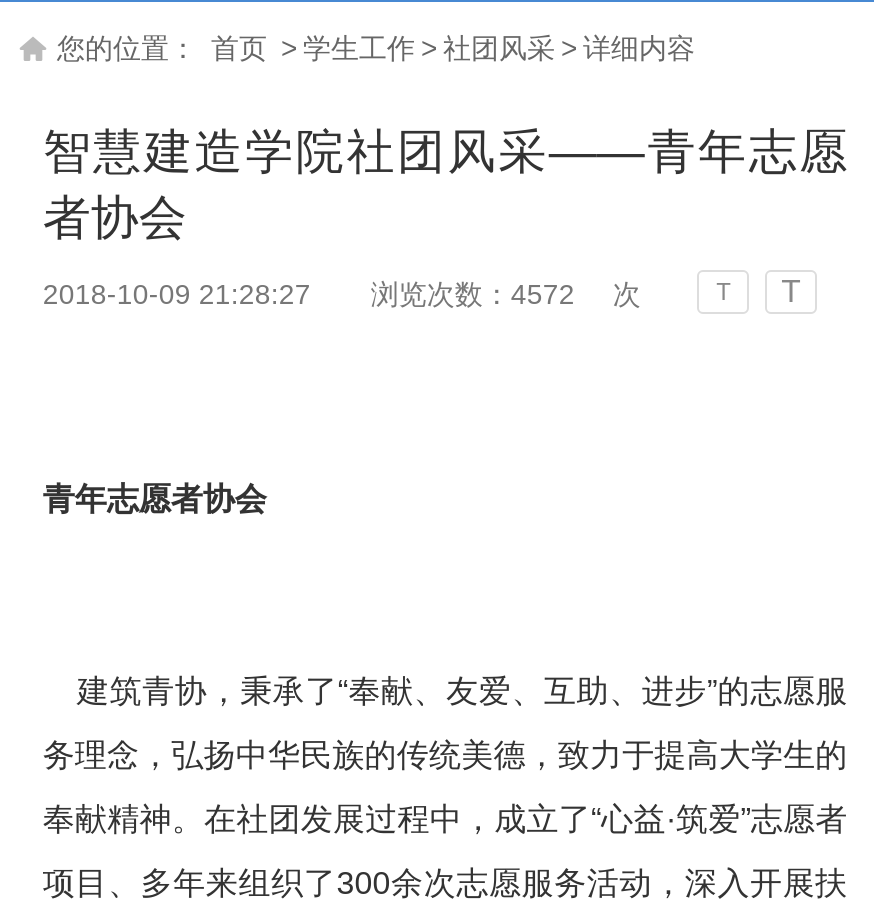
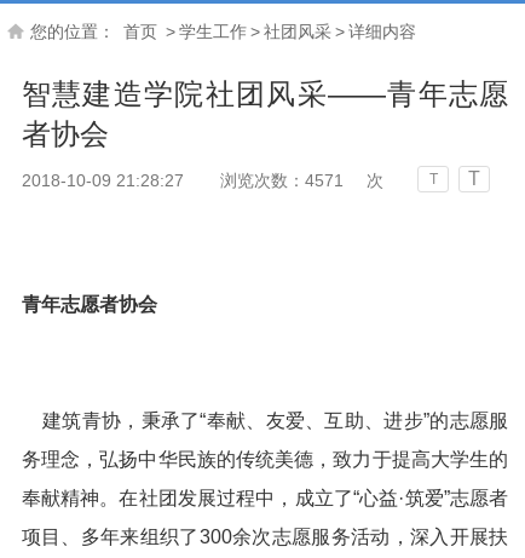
- 2018-10-09 21:28:27 浏览次数：4572 次
+ 2018-10-09 21:28:27 浏览次数：4571 次
